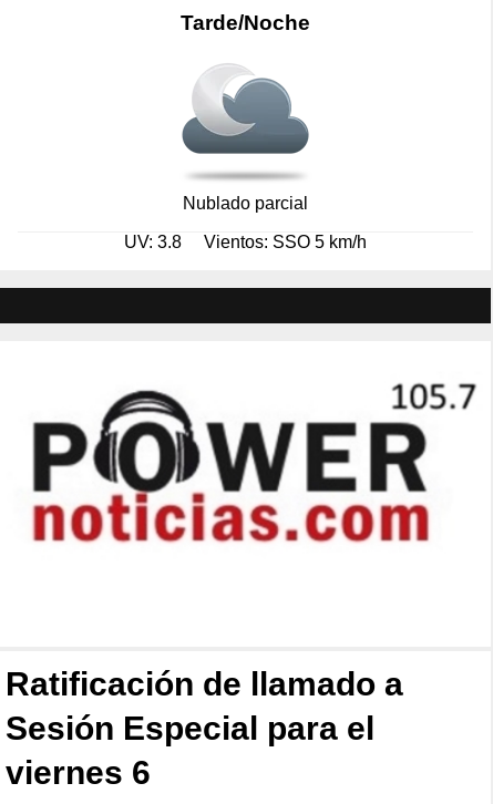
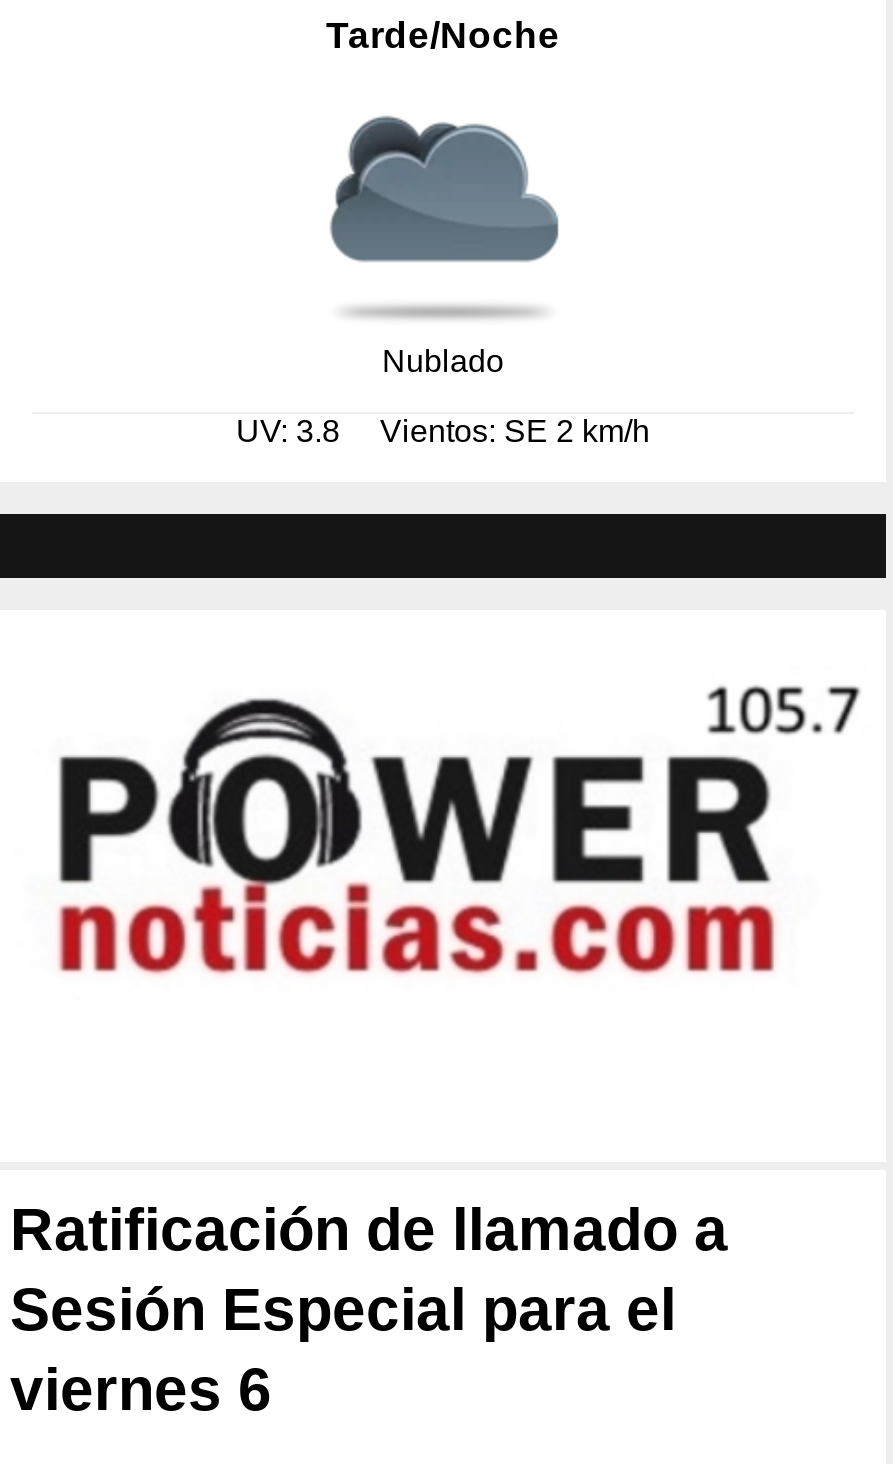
- [image]
- Nublado parcial
+ [image]
+ Nublado

- UV: 3.8 Vientos: SSO 5 km/h
+ UV: 3.8 Vientos: SE 2 km/h
